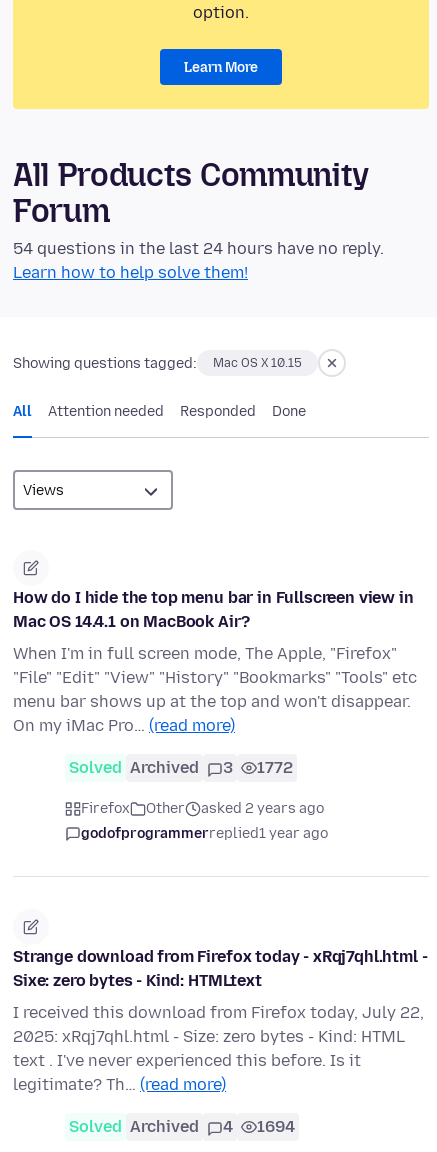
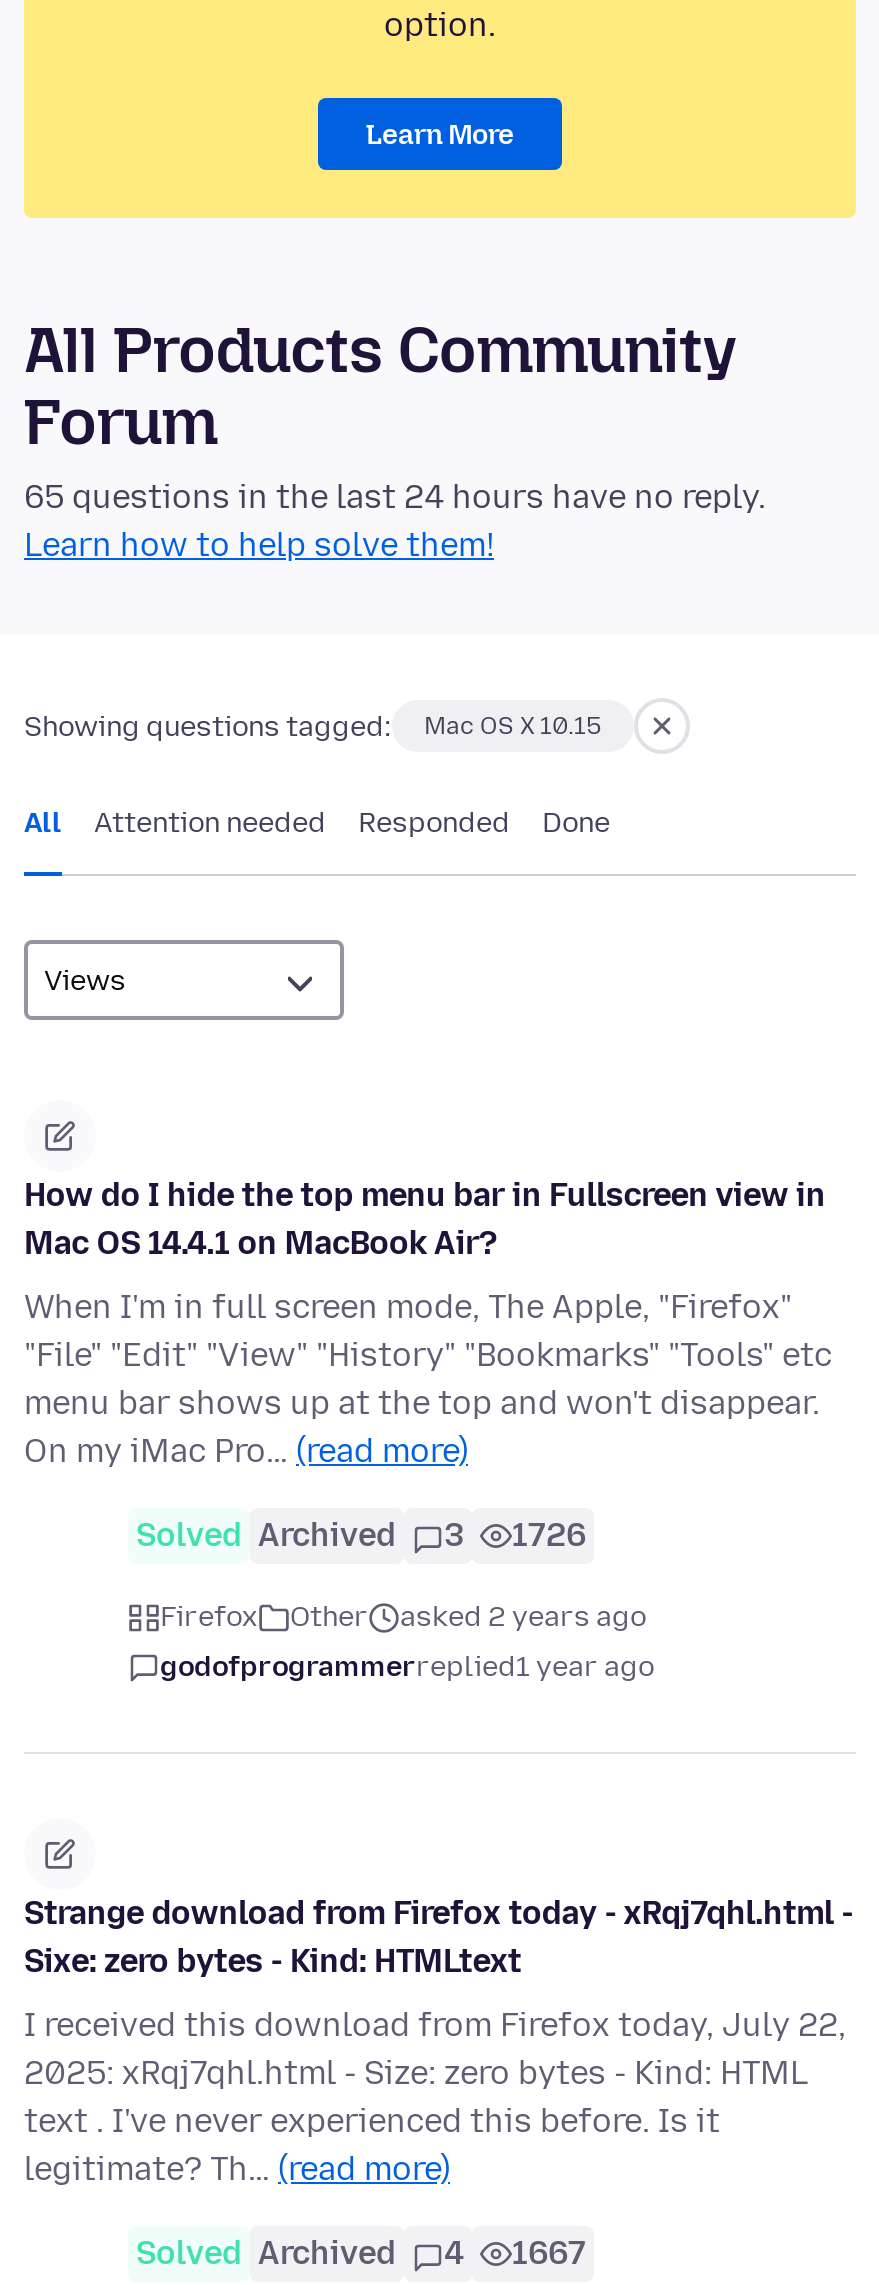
- 54 questions in the last 24 hours have no reply.
+ 65 questions in the last 24 hours have no reply.

- Solved Archived 3 1772
+ Solved Archived 3 1726

- Solved Archived 4 1694
+ Solved Archived 4 1667
